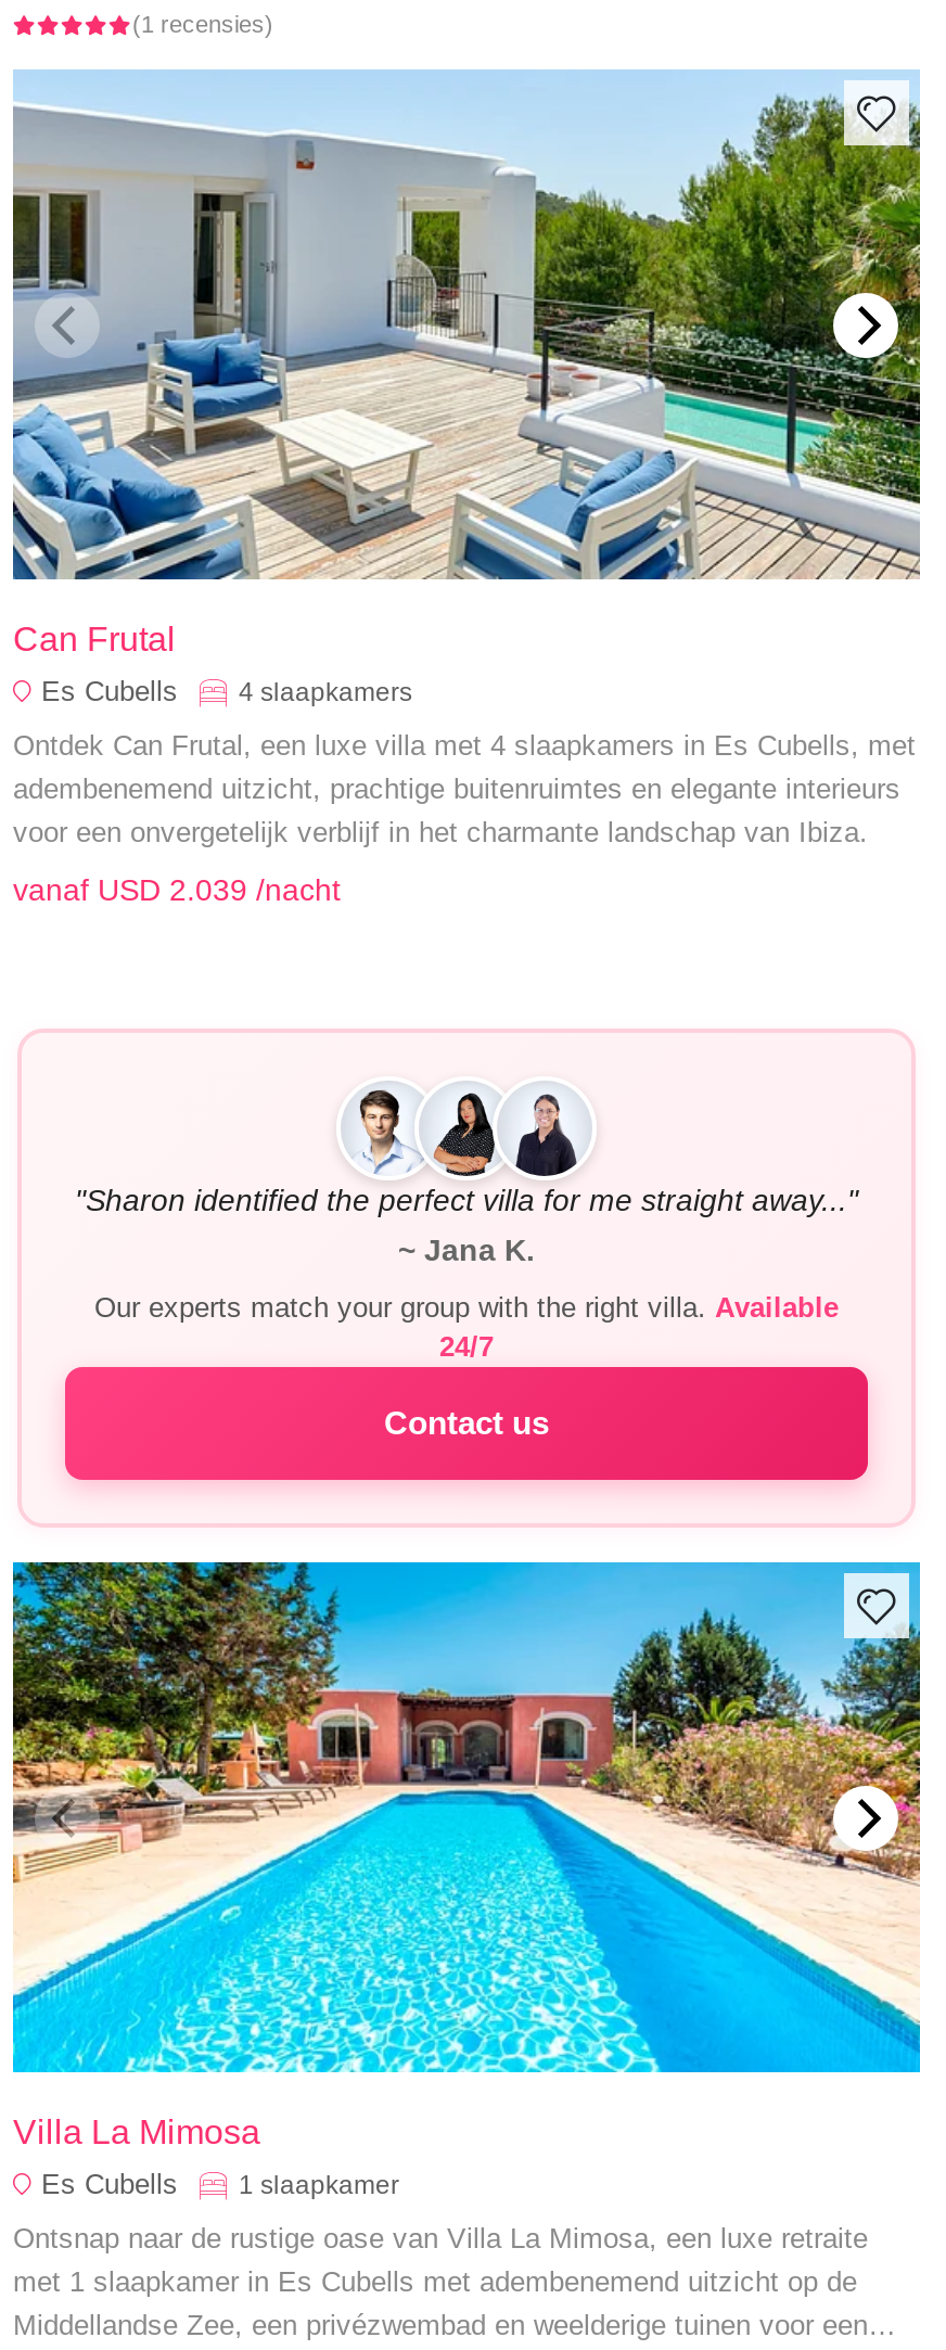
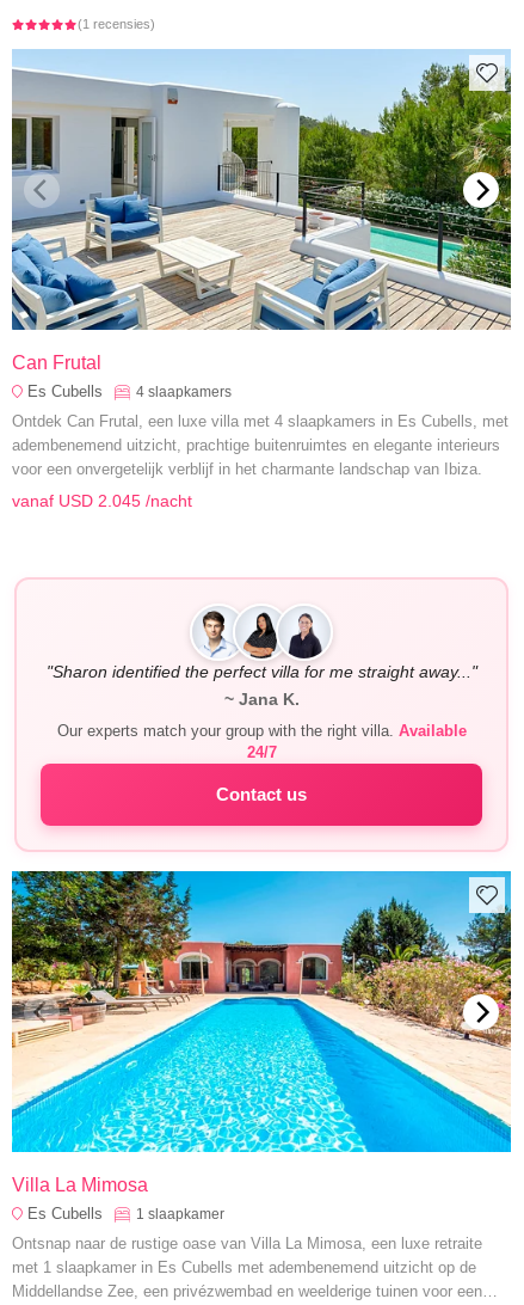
- vanaf USD 2.039 /nacht
+ vanaf USD 2.045 /nacht
